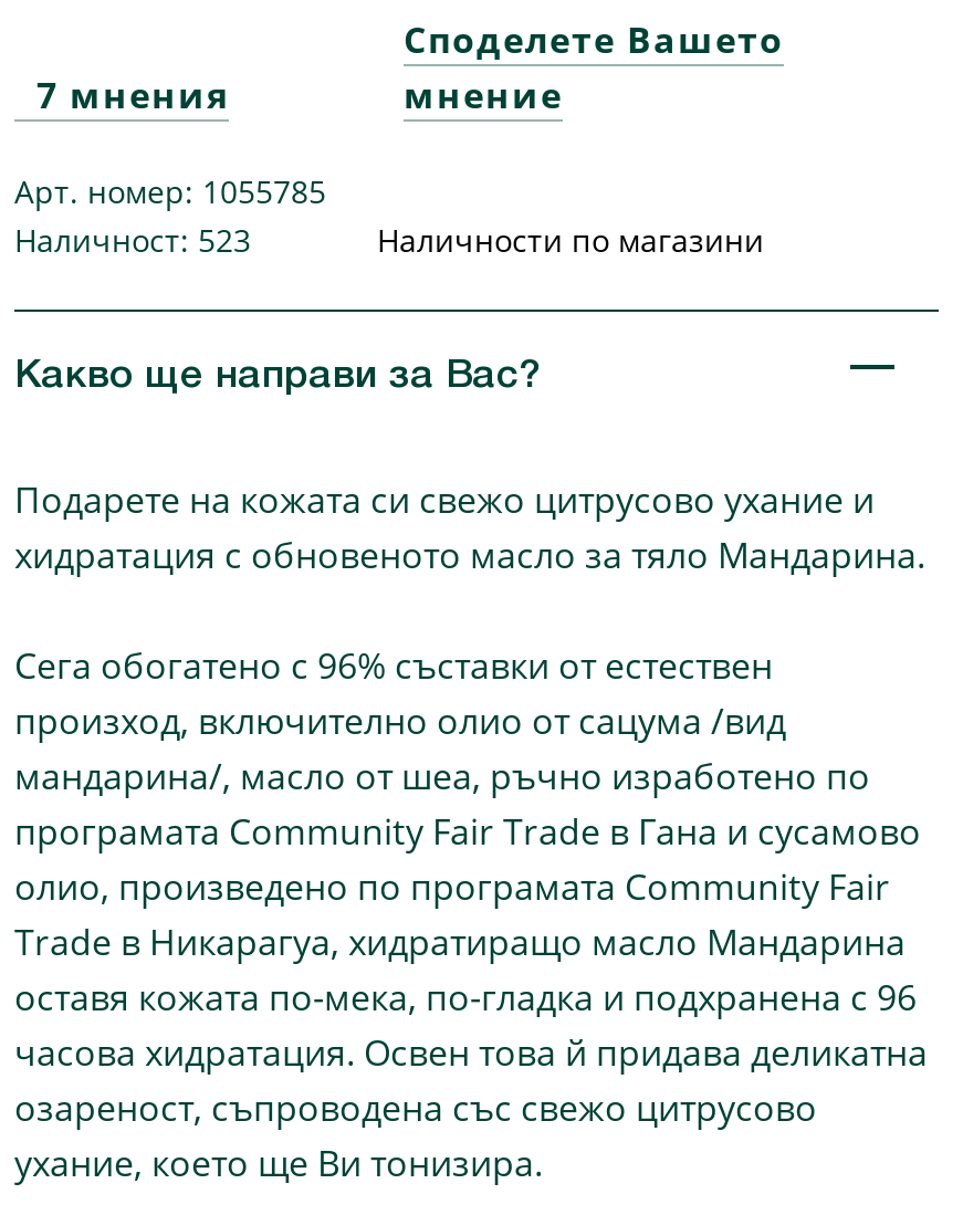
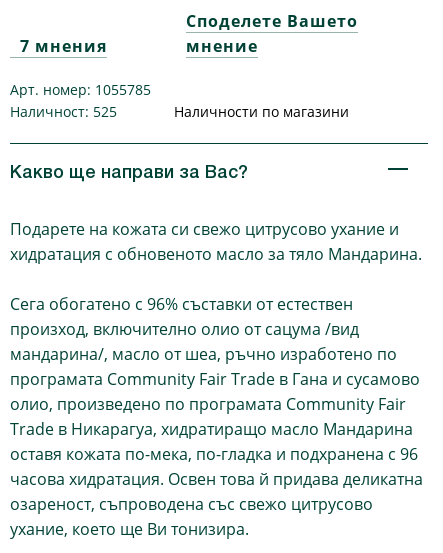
- Наличност: 523
+ Наличност: 525
